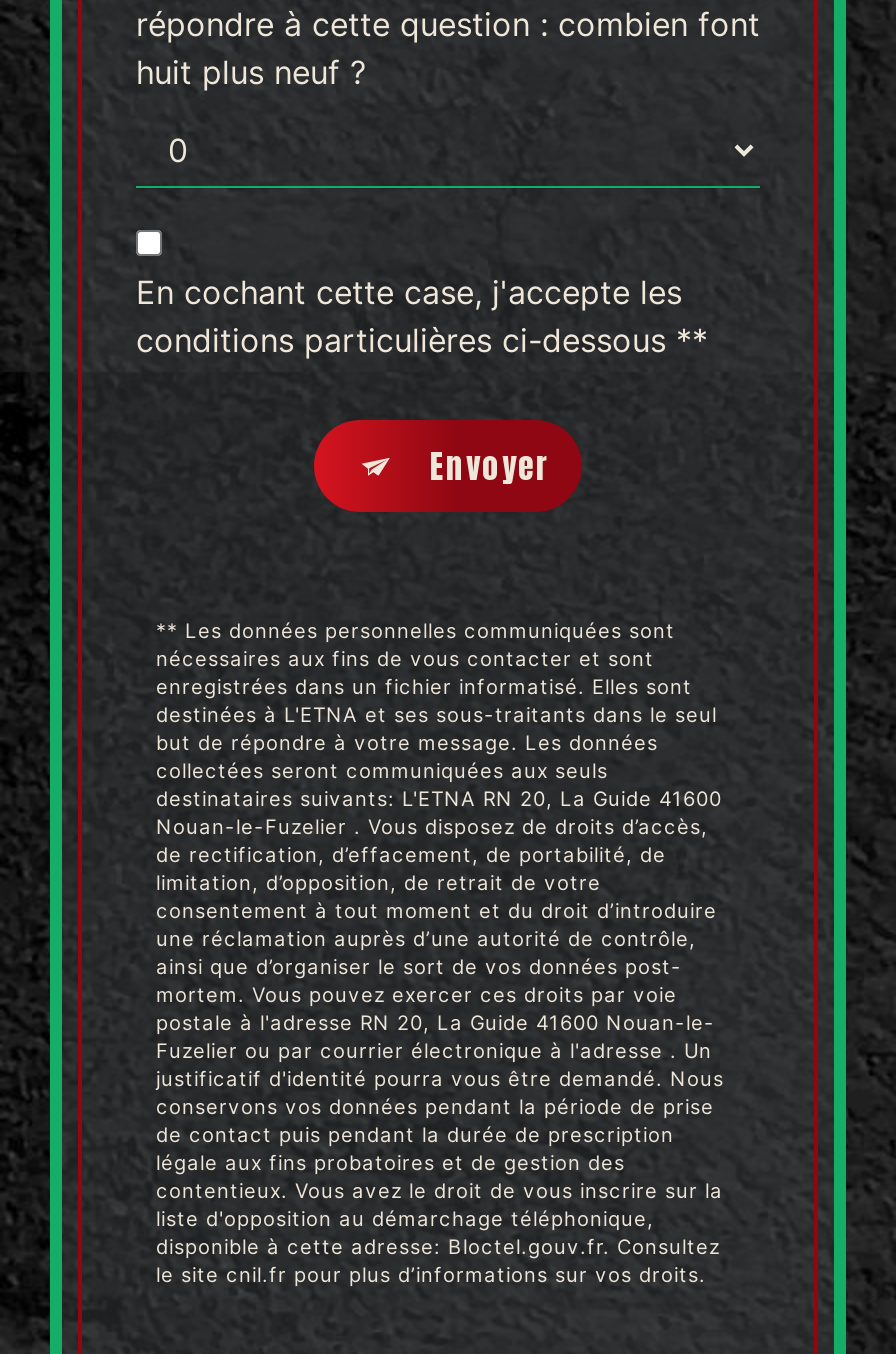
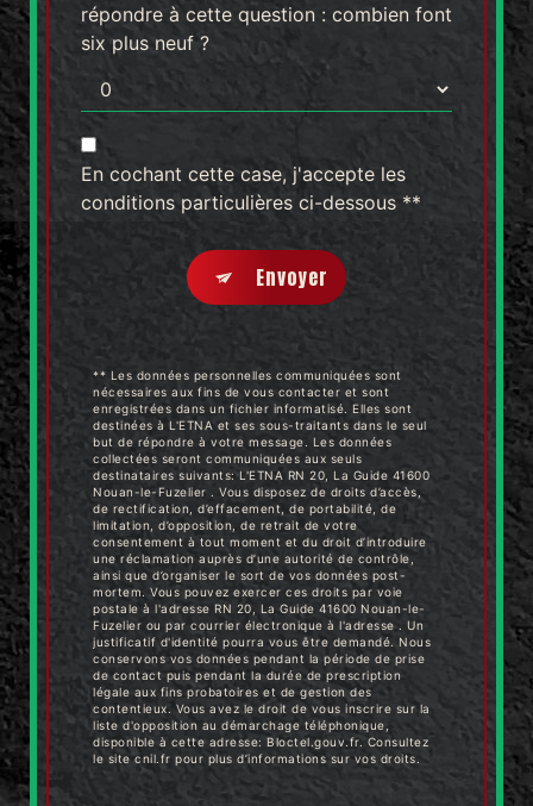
- huit plus neuf ?
+ six plus neuf ?
